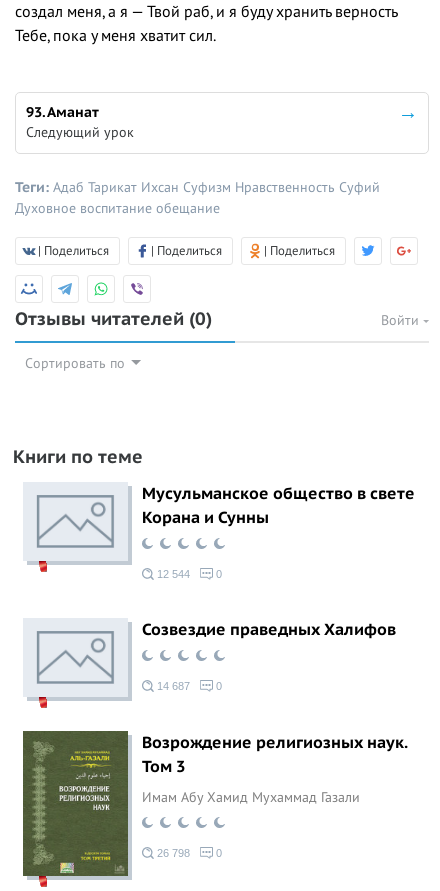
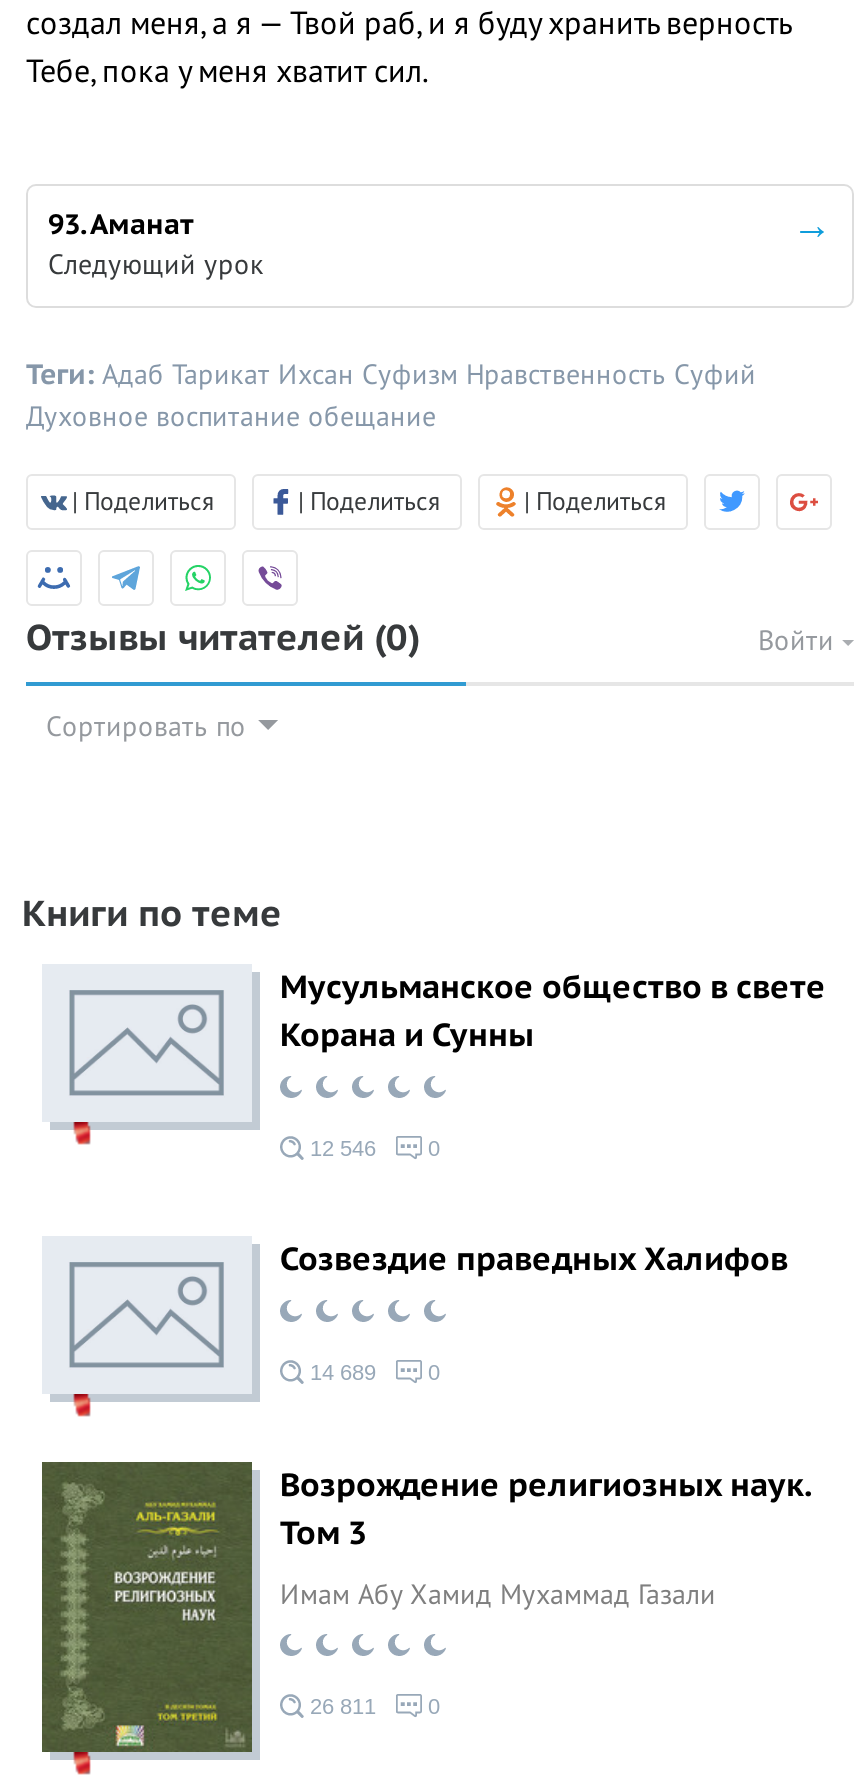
- 12 544
+ 12 546

- 14 687
+ 14 689

- 26 798
+ 26 811
